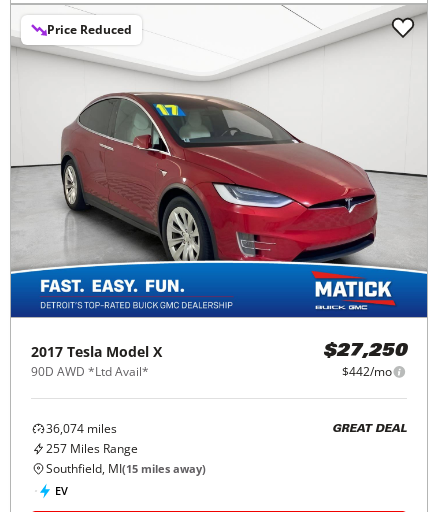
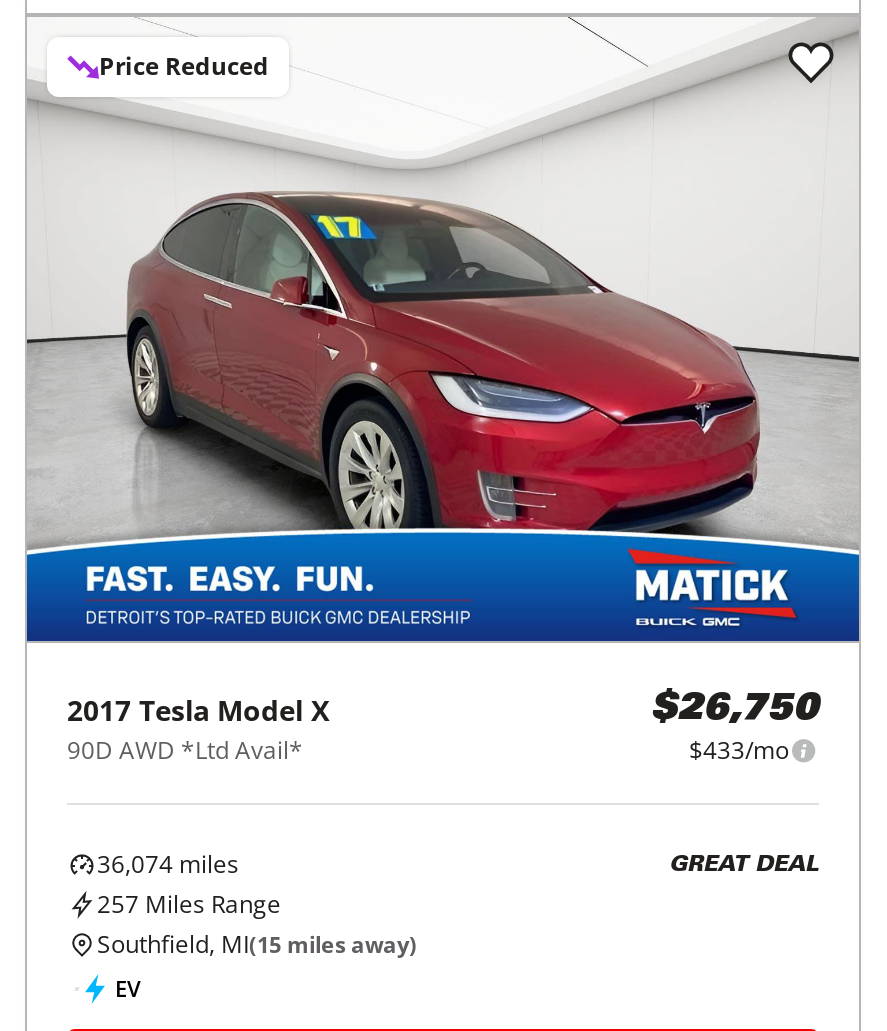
- $27,250
- $442/mo
+ $26,750
+ $433/mo
